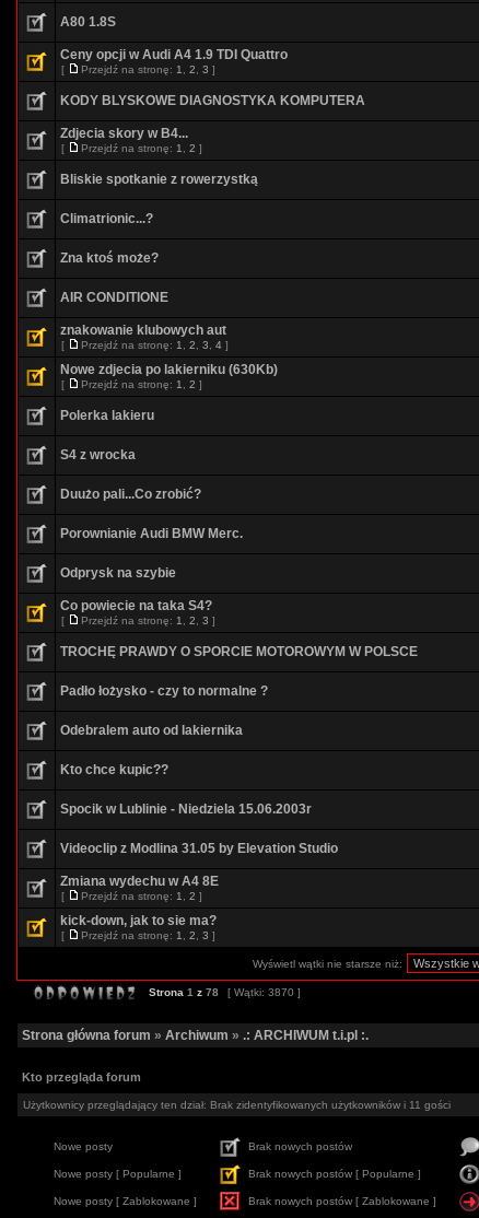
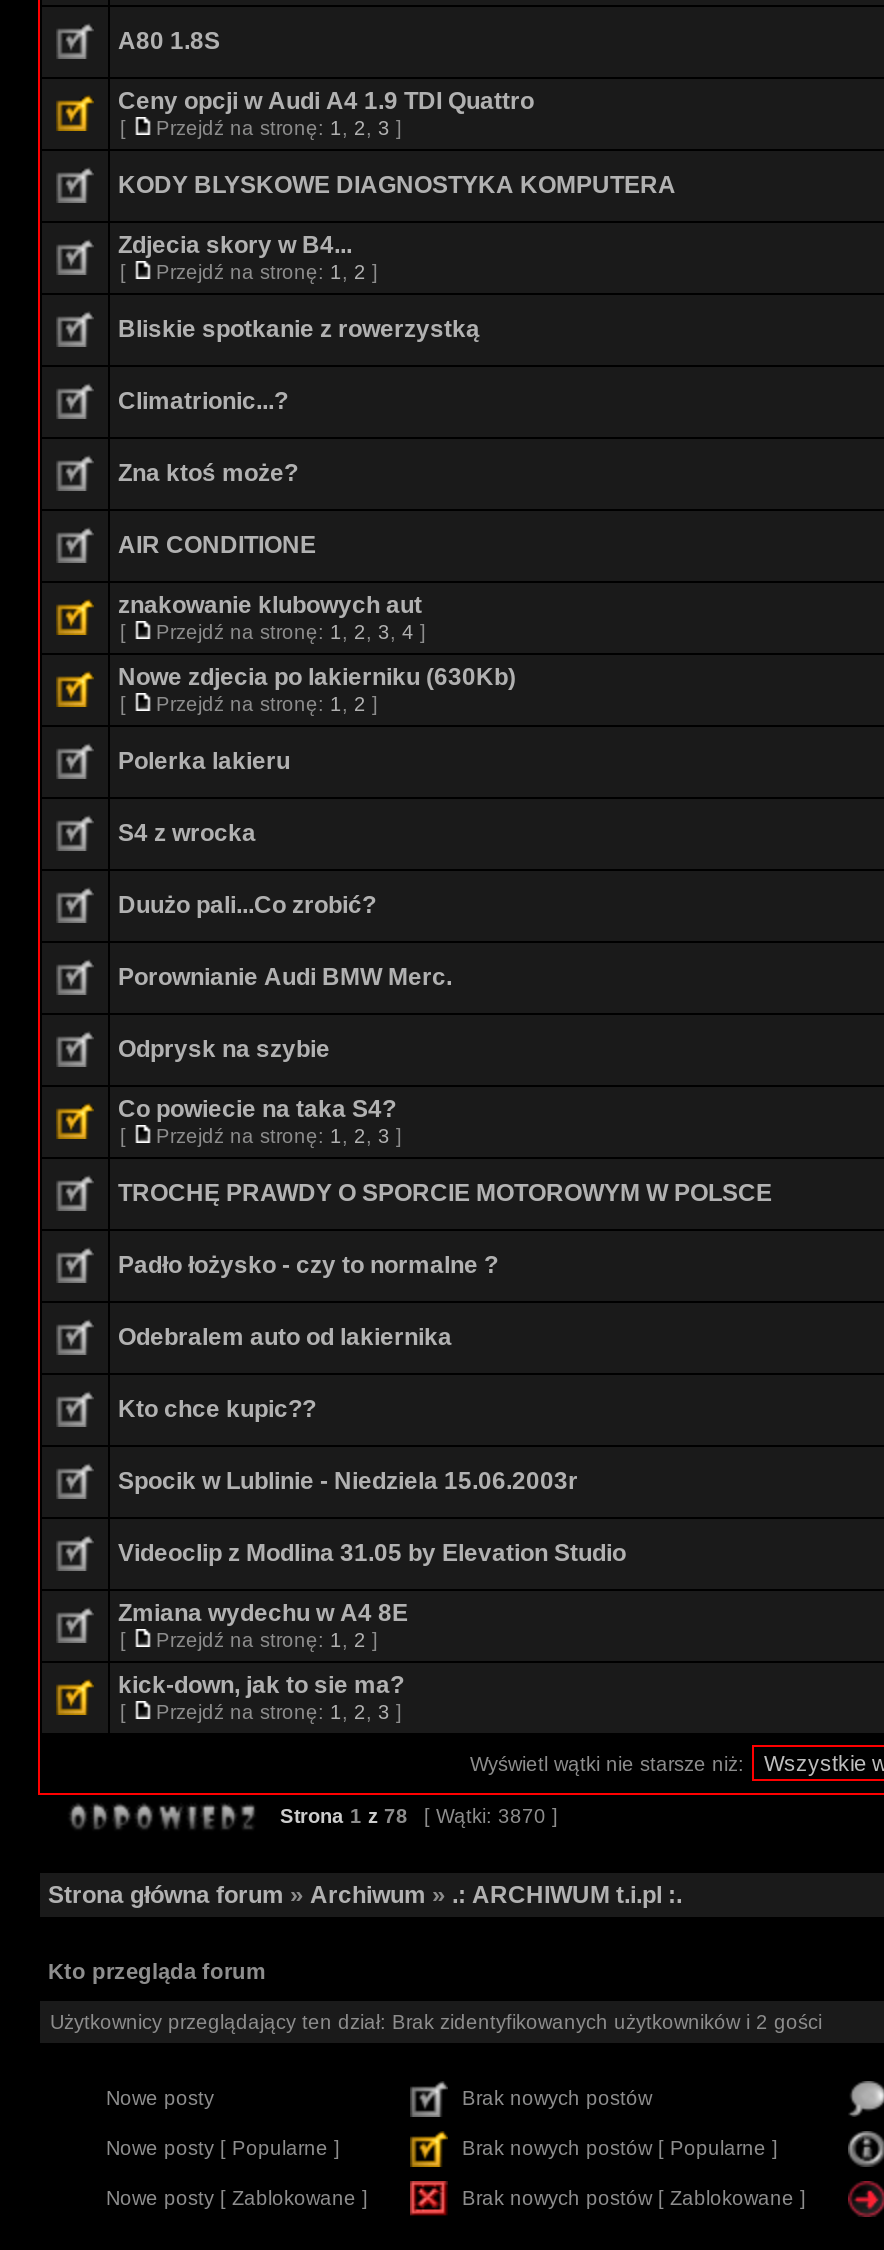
- Użytkownicy przeglądający ten dział: Brak zidentyfikowanych użytkowników i 11 gości
+ Użytkownicy przeglądający ten dział: Brak zidentyfikowanych użytkowników i 2 gości
